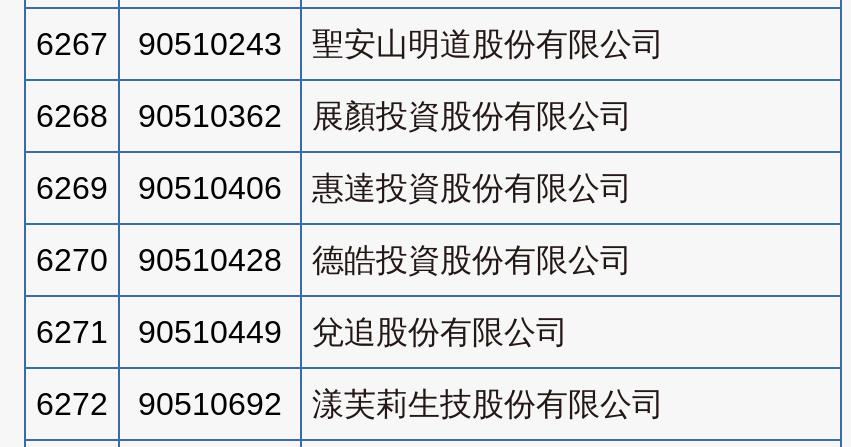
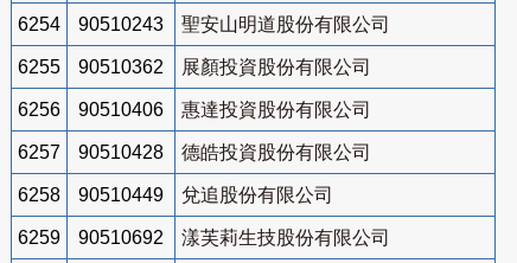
- 6267 90510243 聖安山明道股份有限公司
+ 6254 90510243 聖安山明道股份有限公司

- 6268 90510362 展顏投資股份有限公司
+ 6255 90510362 展顏投資股份有限公司

- 6269 90510406 惠達投資股份有限公司
+ 6256 90510406 惠達投資股份有限公司

- 6270 90510428 德皓投資股份有限公司
+ 6257 90510428 德皓投資股份有限公司

- 6271 90510449 兌追股份有限公司
+ 6258 90510449 兌追股份有限公司

- 6272 90510692 漾芙莉生技股份有限公司
+ 6259 90510692 漾芙莉生技股份有限公司
